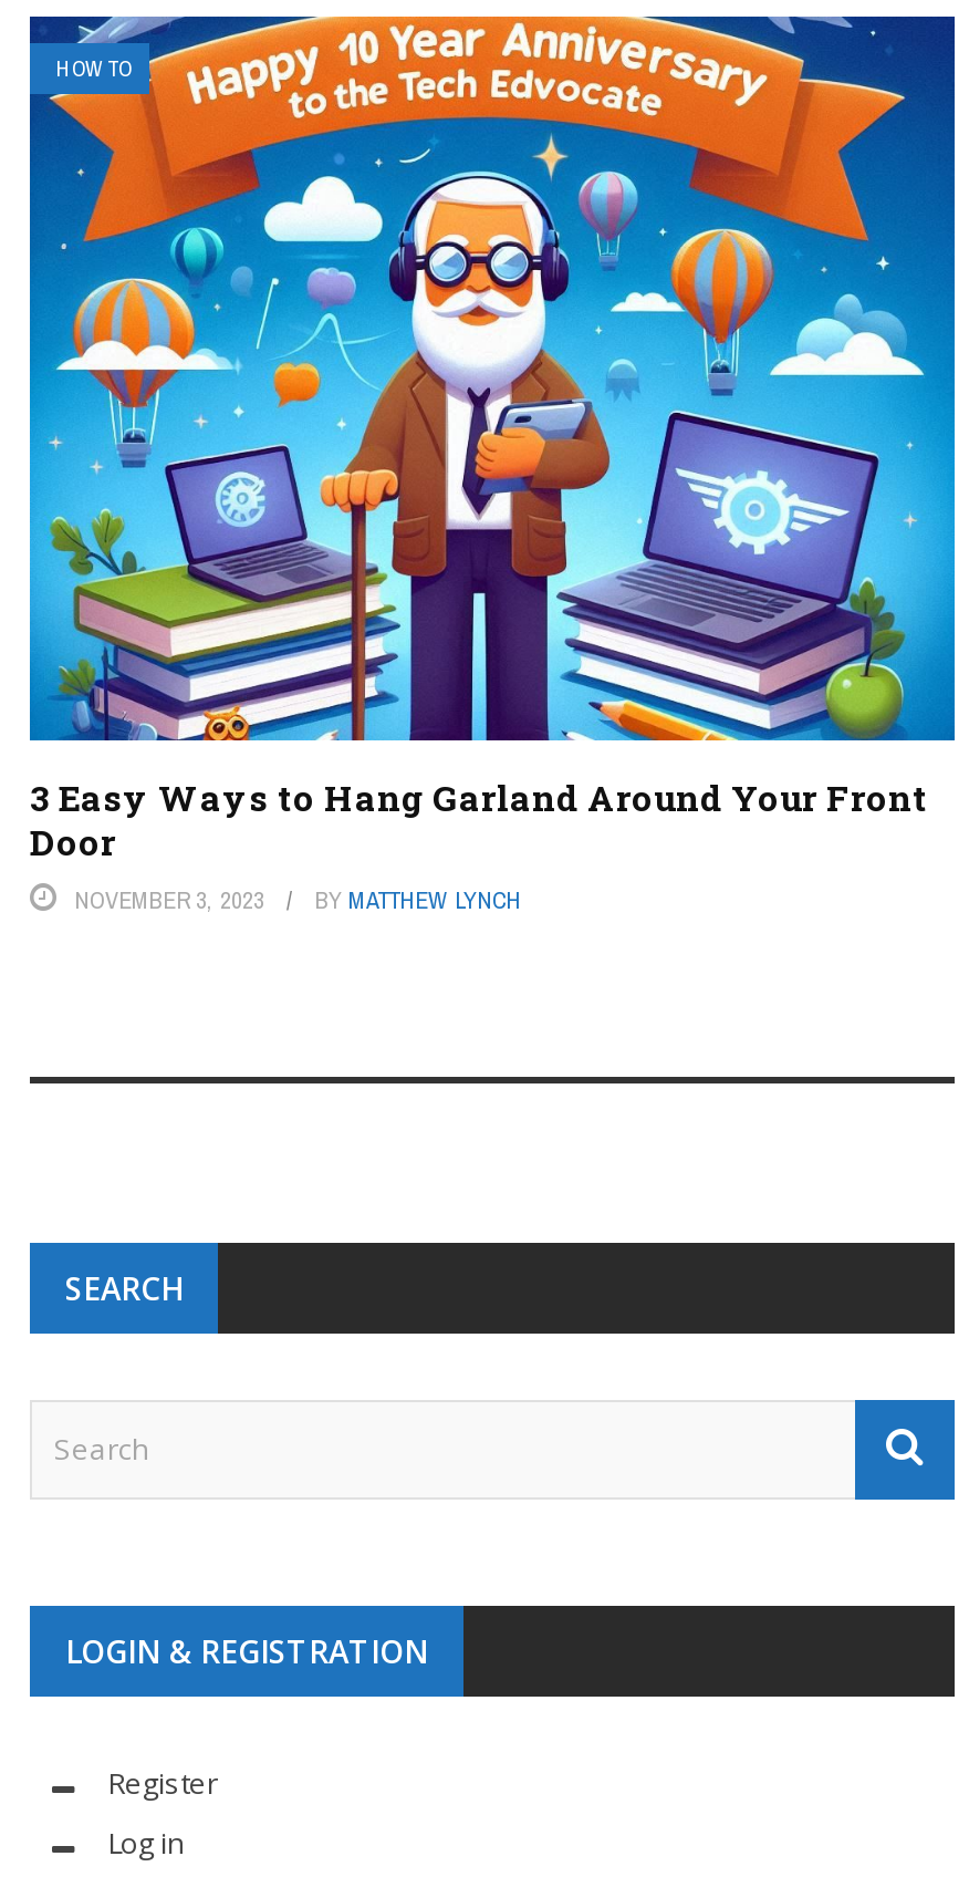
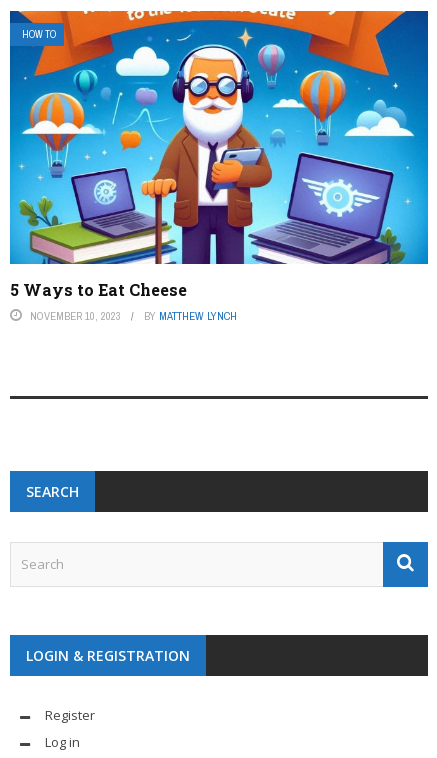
- [image]
- 3 Easy Ways to Hang Garland Around Your Front
- Door
- NOVEMBER 3, 2023
+ [image]
+ 5 Ways to Eat Cheese
+ NOVEMBER 10, 2023
